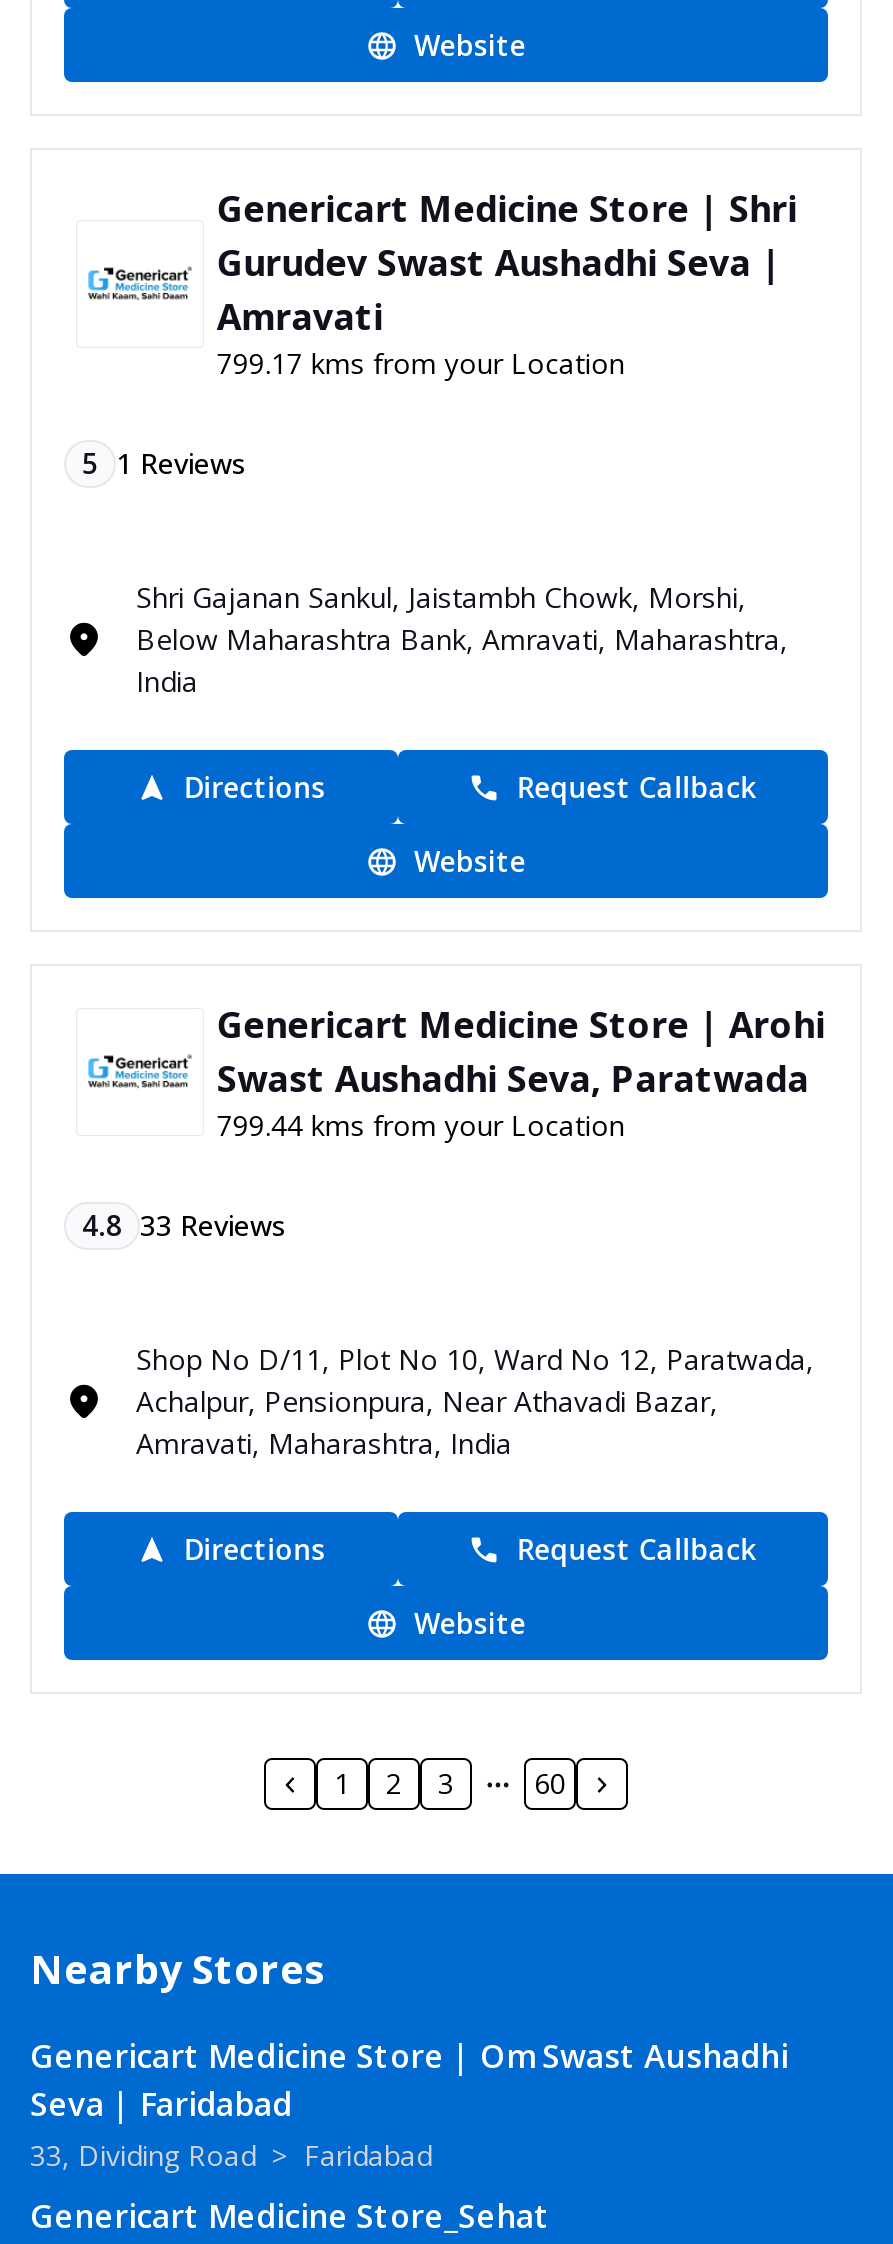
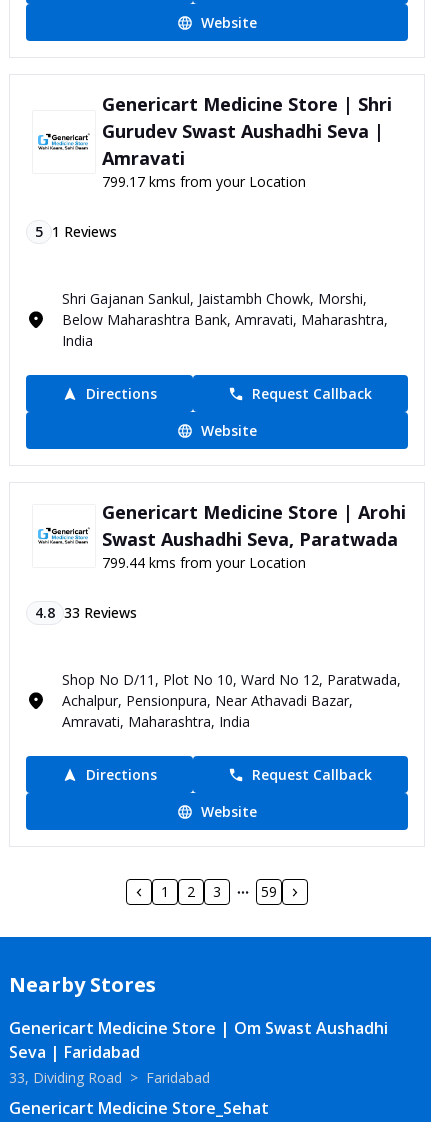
- 60
+ 59
